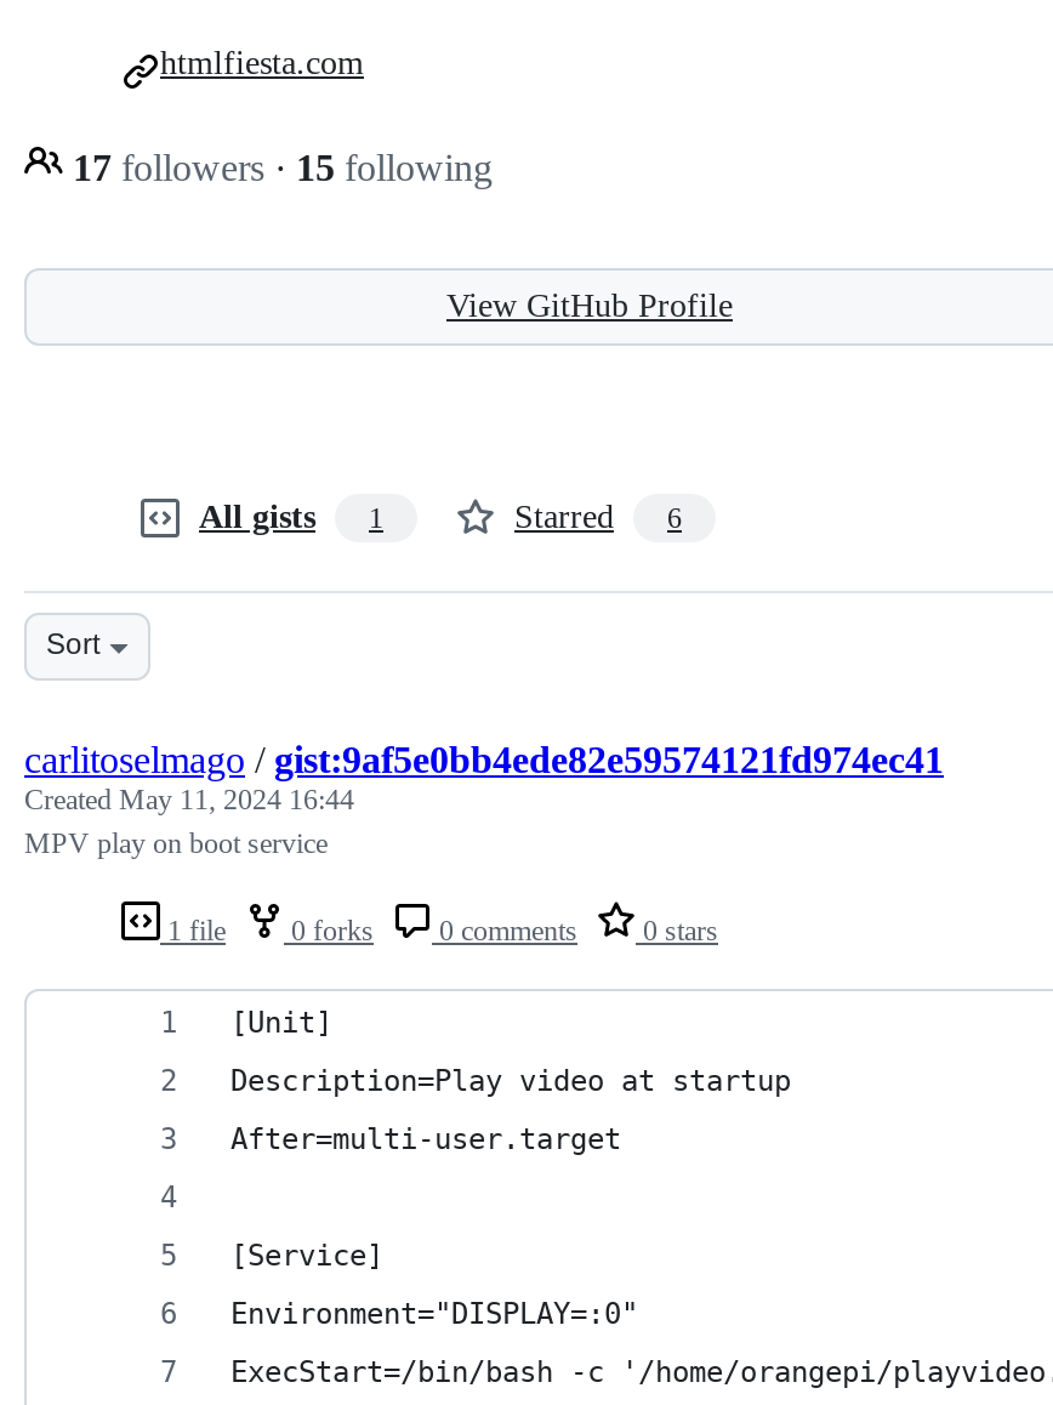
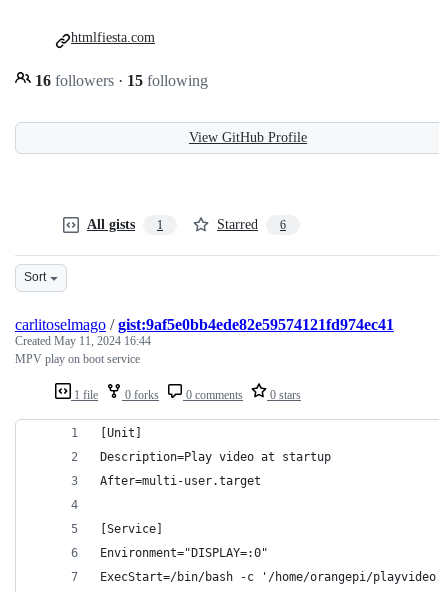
- 17 followers · 15 following
+ 16 followers · 15 following
